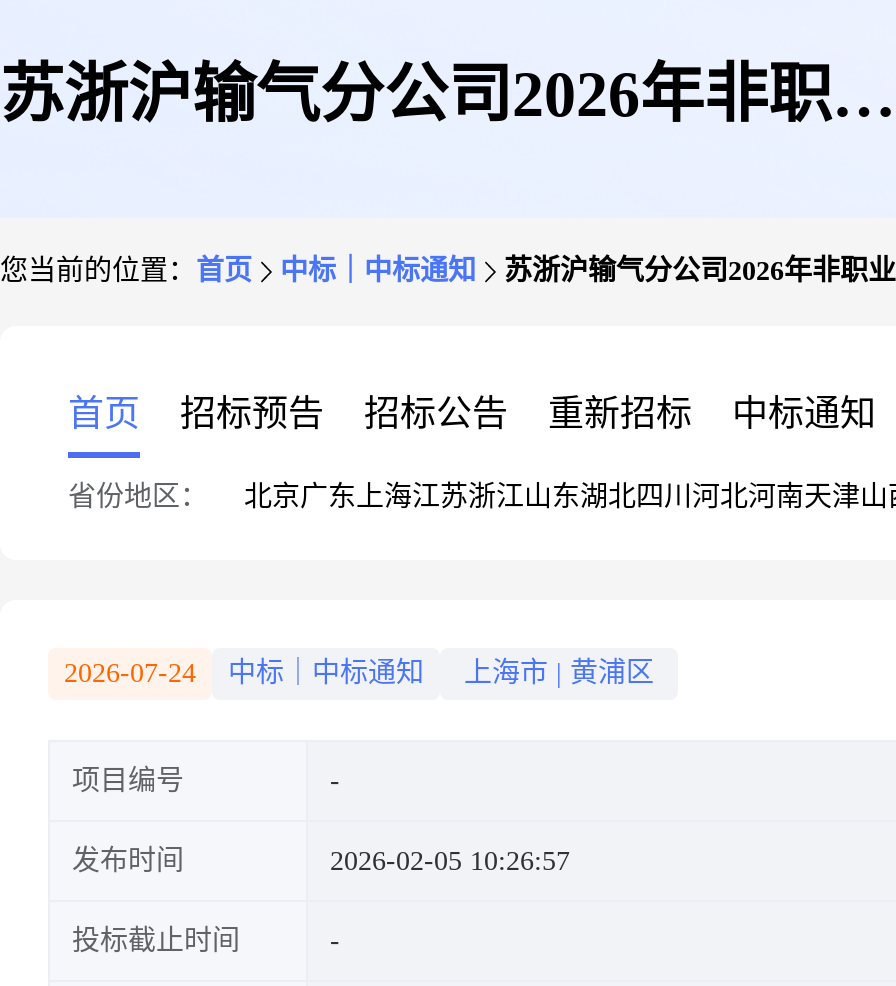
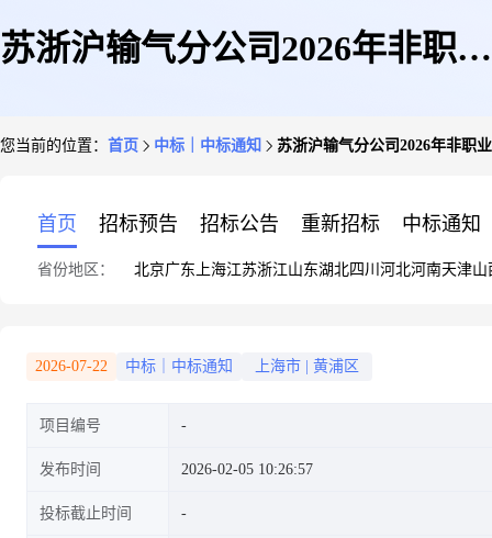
- 2026-07-24
+ 2026-07-22
